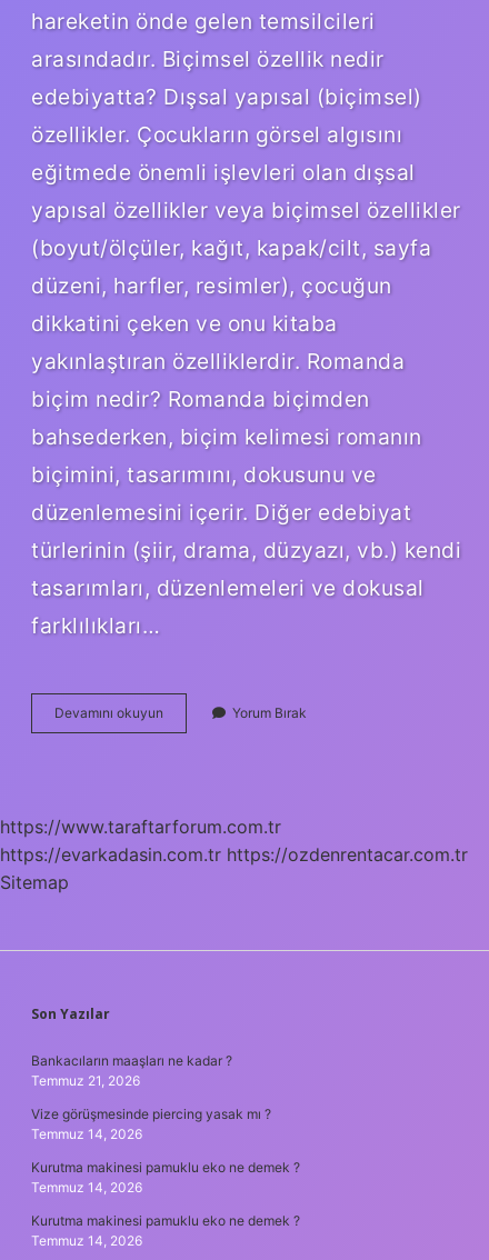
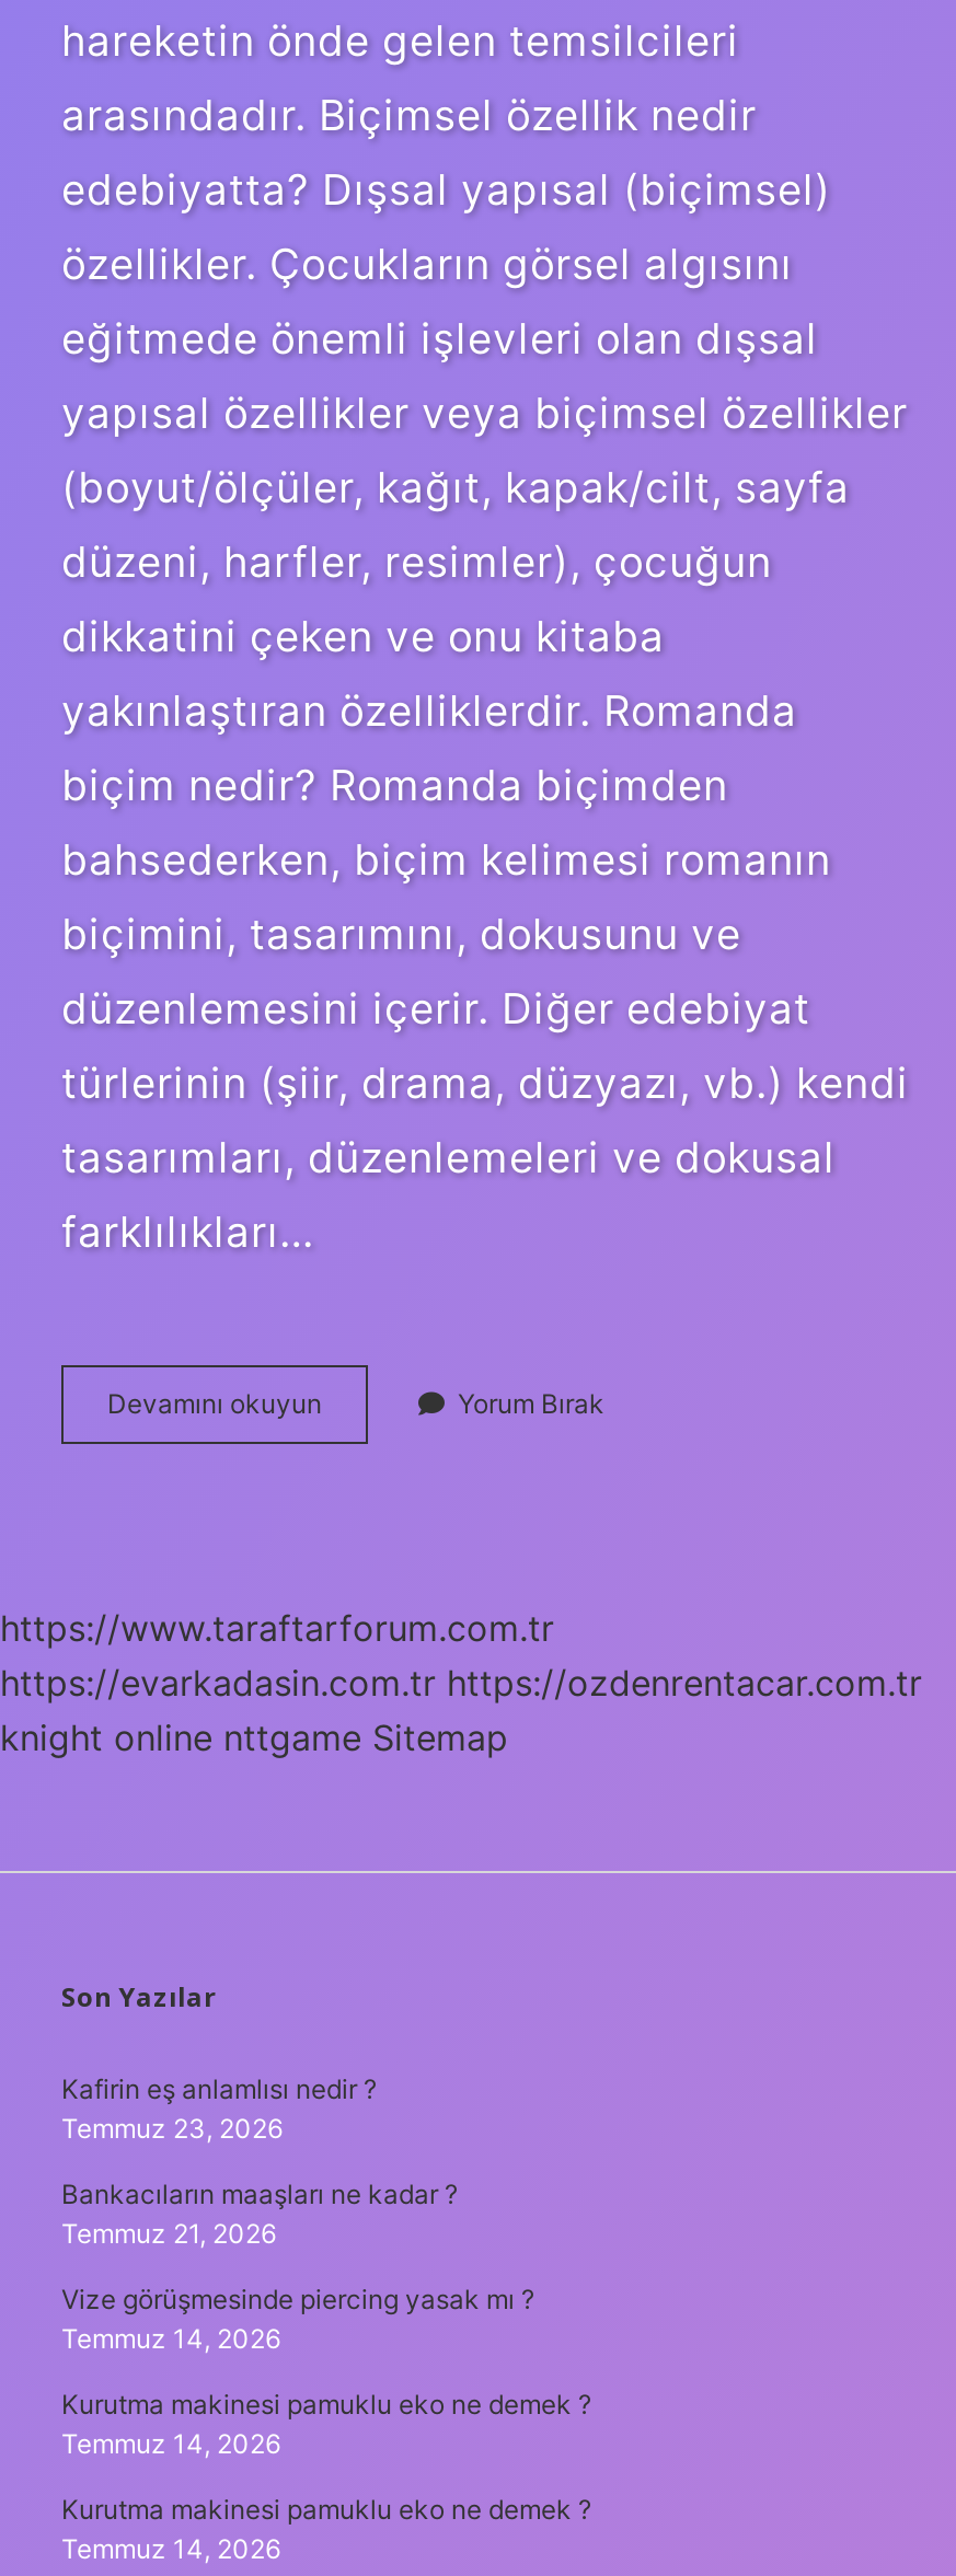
- Sitemap
+ knight online nttgame Sitemap

+ Kafirin eş anlamlısı nedir ?
+ Temmuz 23, 2026
